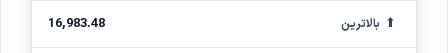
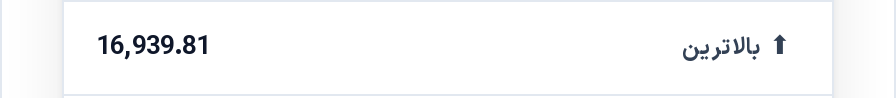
- 16,983.48
+ 16,939.81
